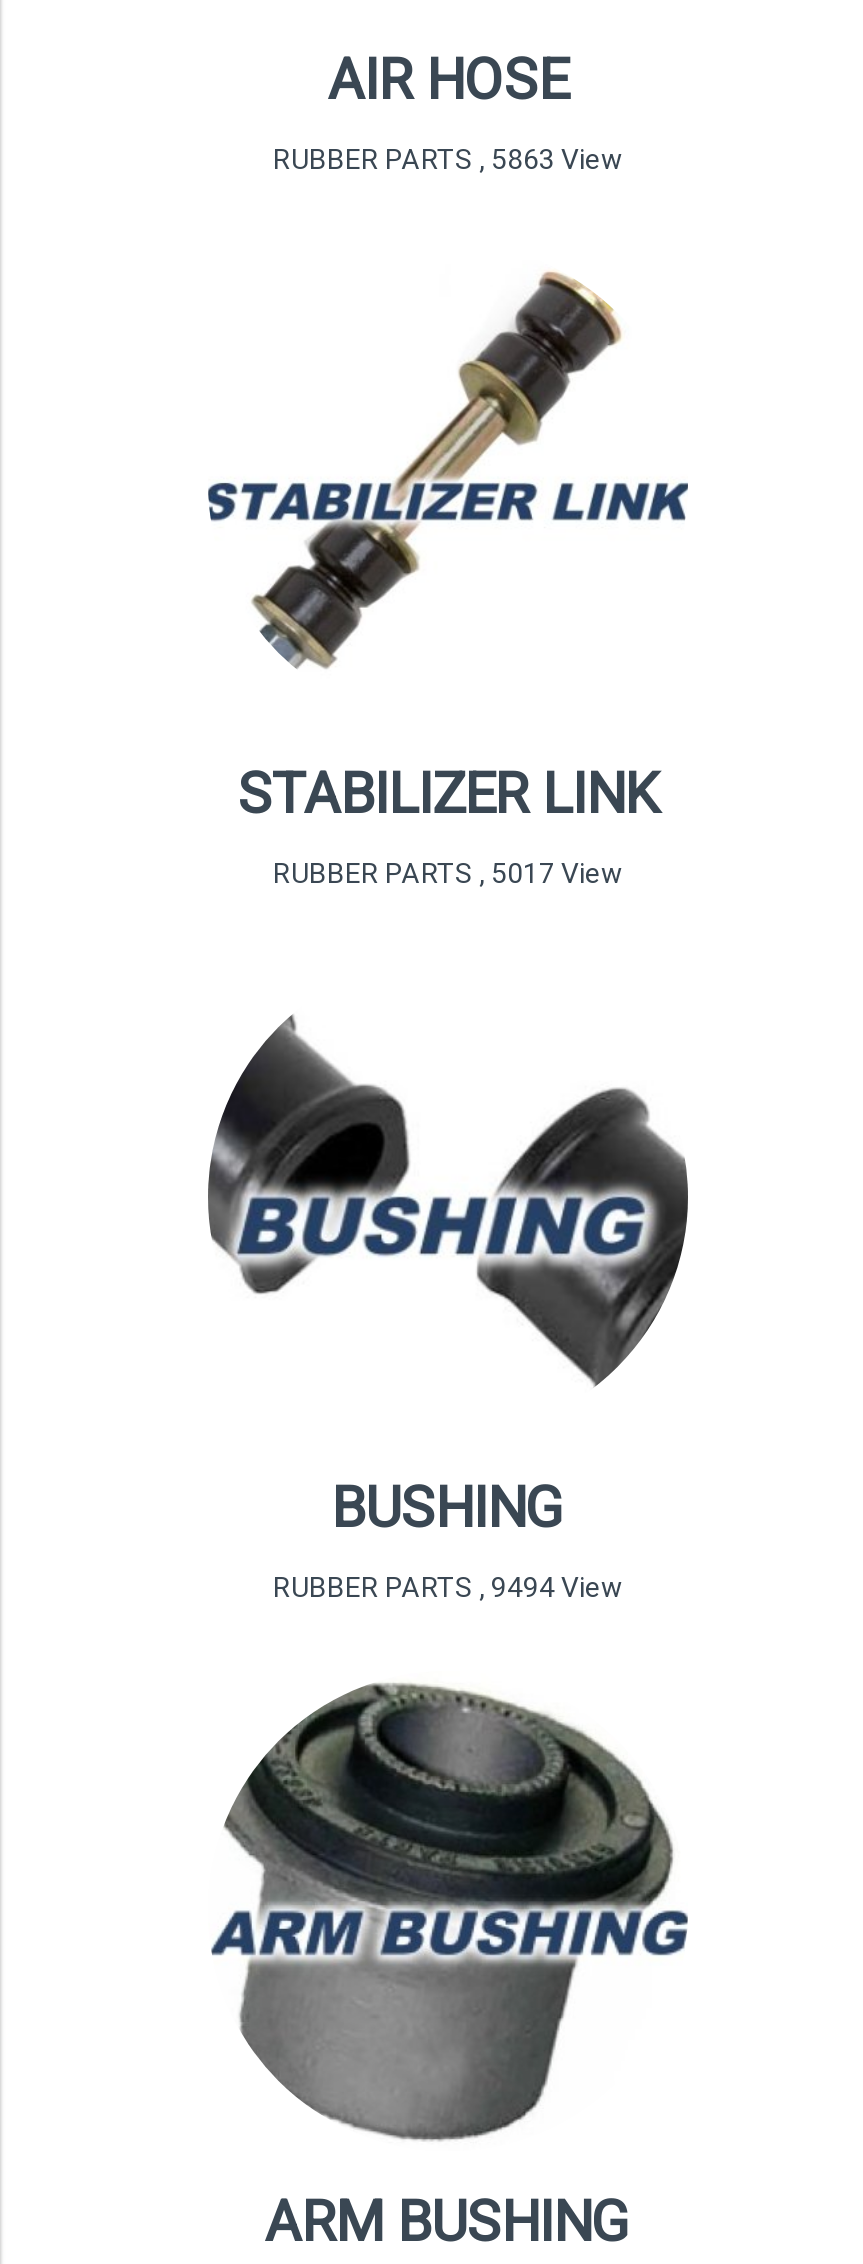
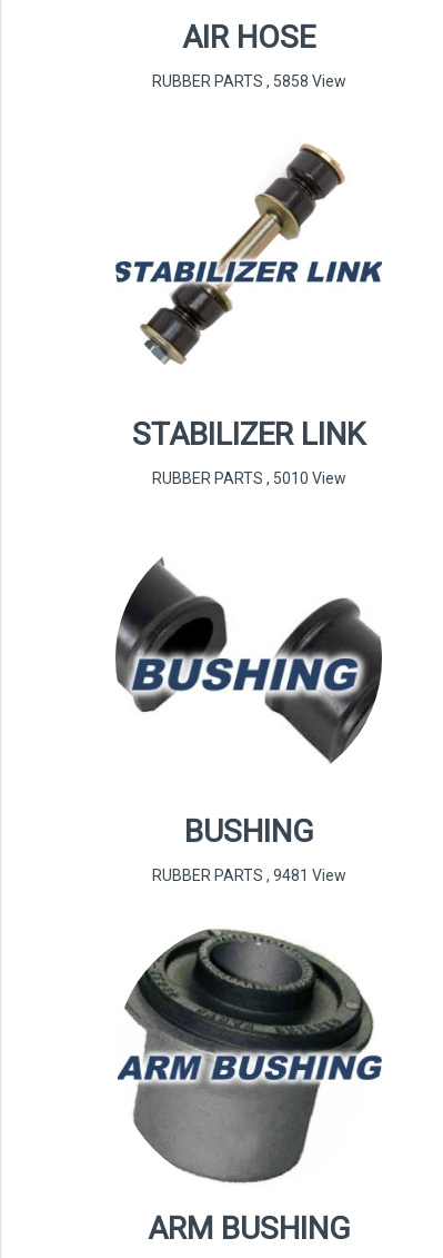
- RUBBER PARTS, 5863 View
+ RUBBER PARTS, 5858 View

- RUBBER PARTS, 5017 View
+ RUBBER PARTS, 5010 View

- RUBBER PARTS, 9494 View
+ RUBBER PARTS, 9481 View
